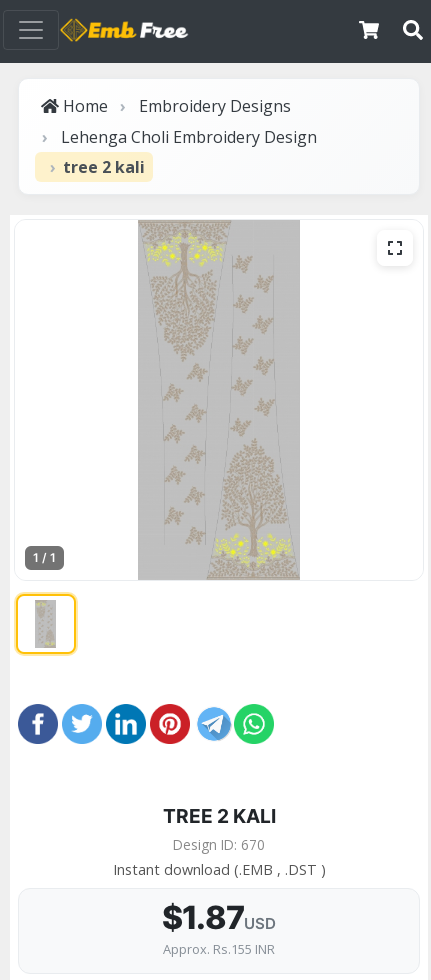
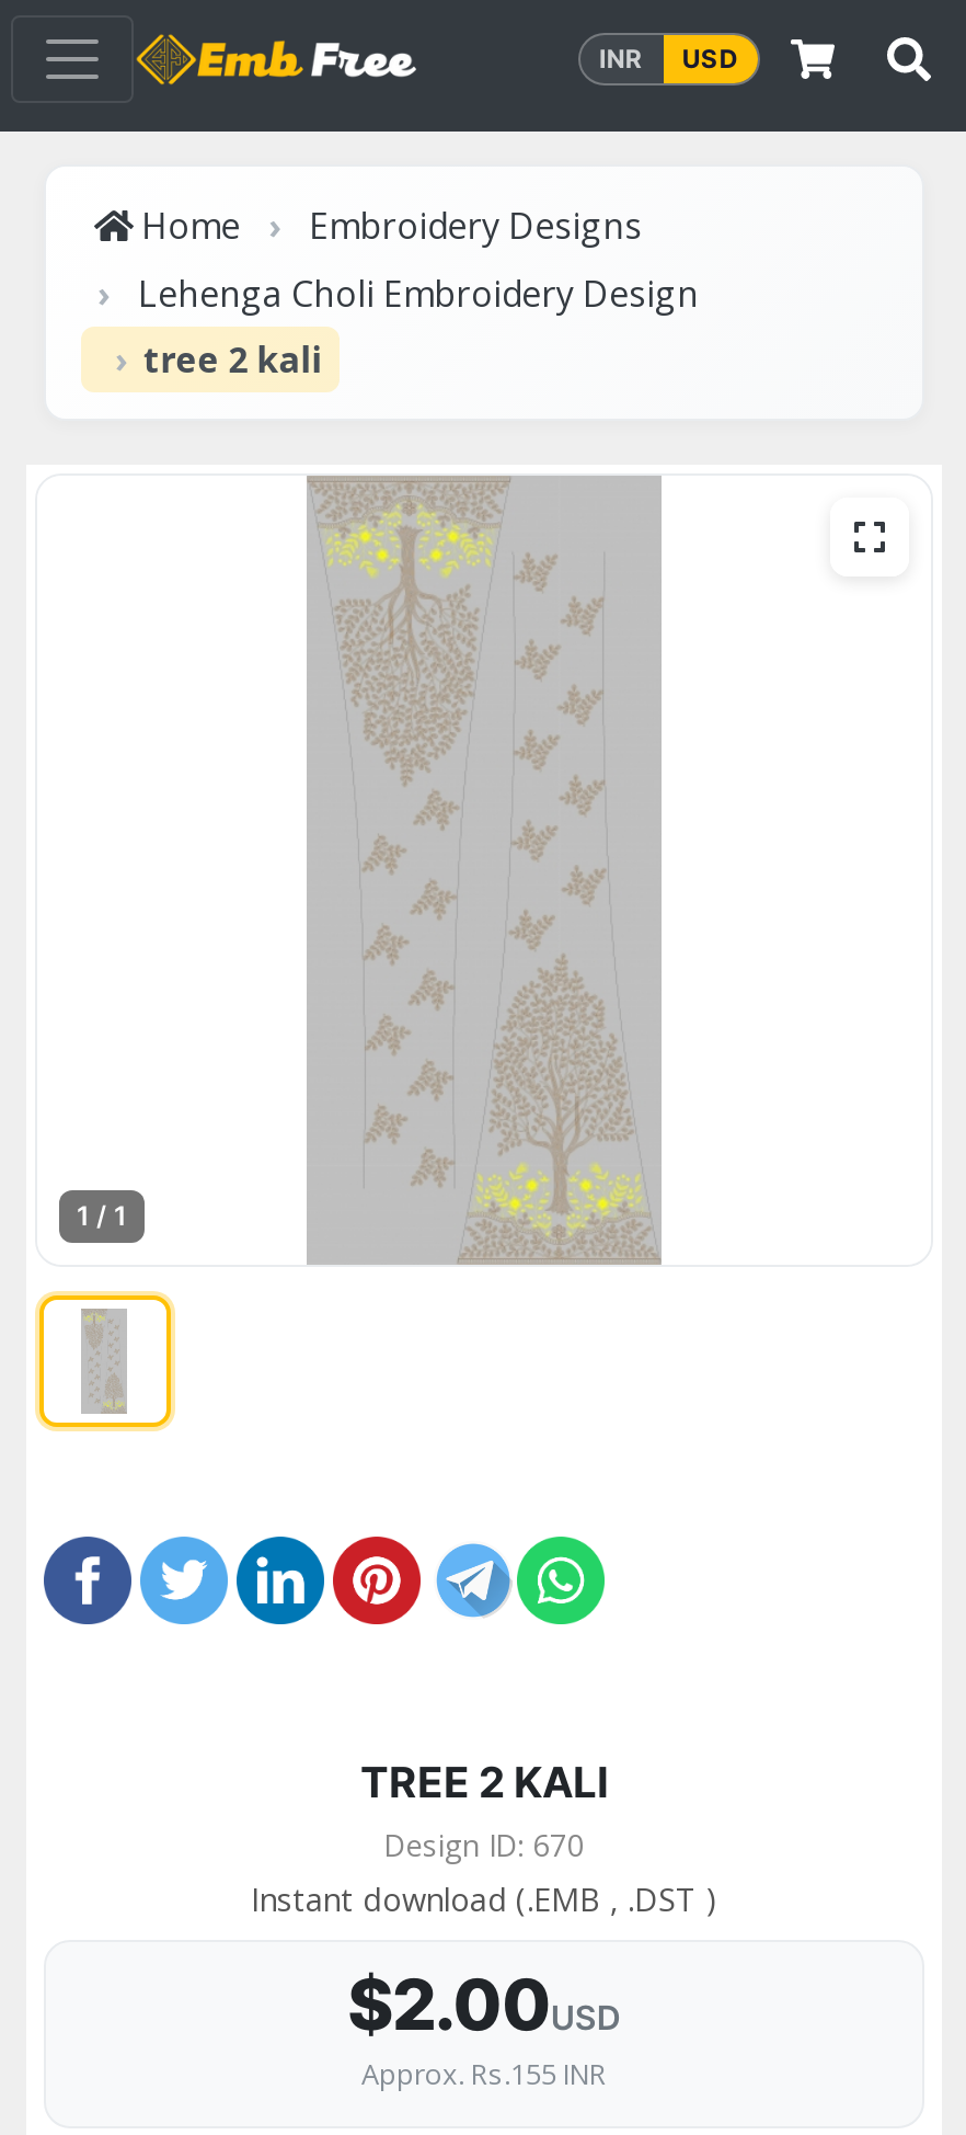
+ INR
+ USD

- $1.87USD
+ $2.00USD
